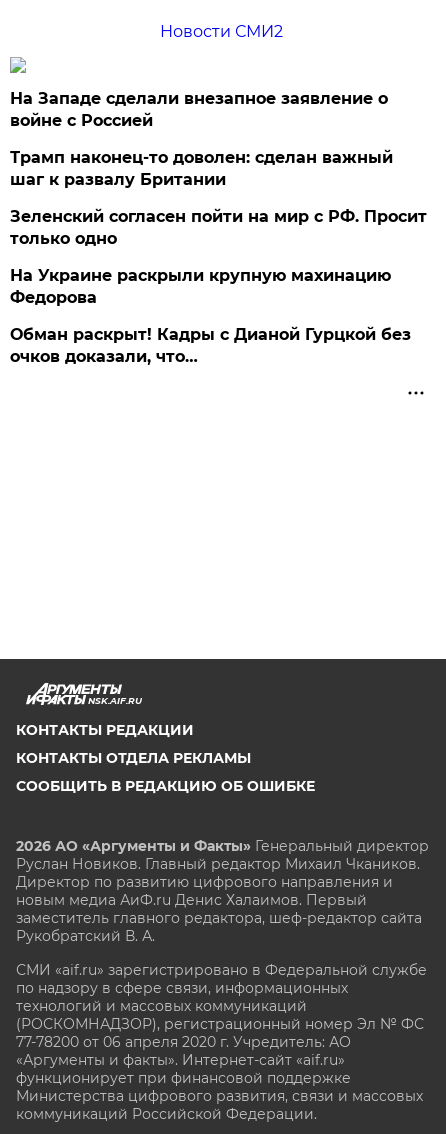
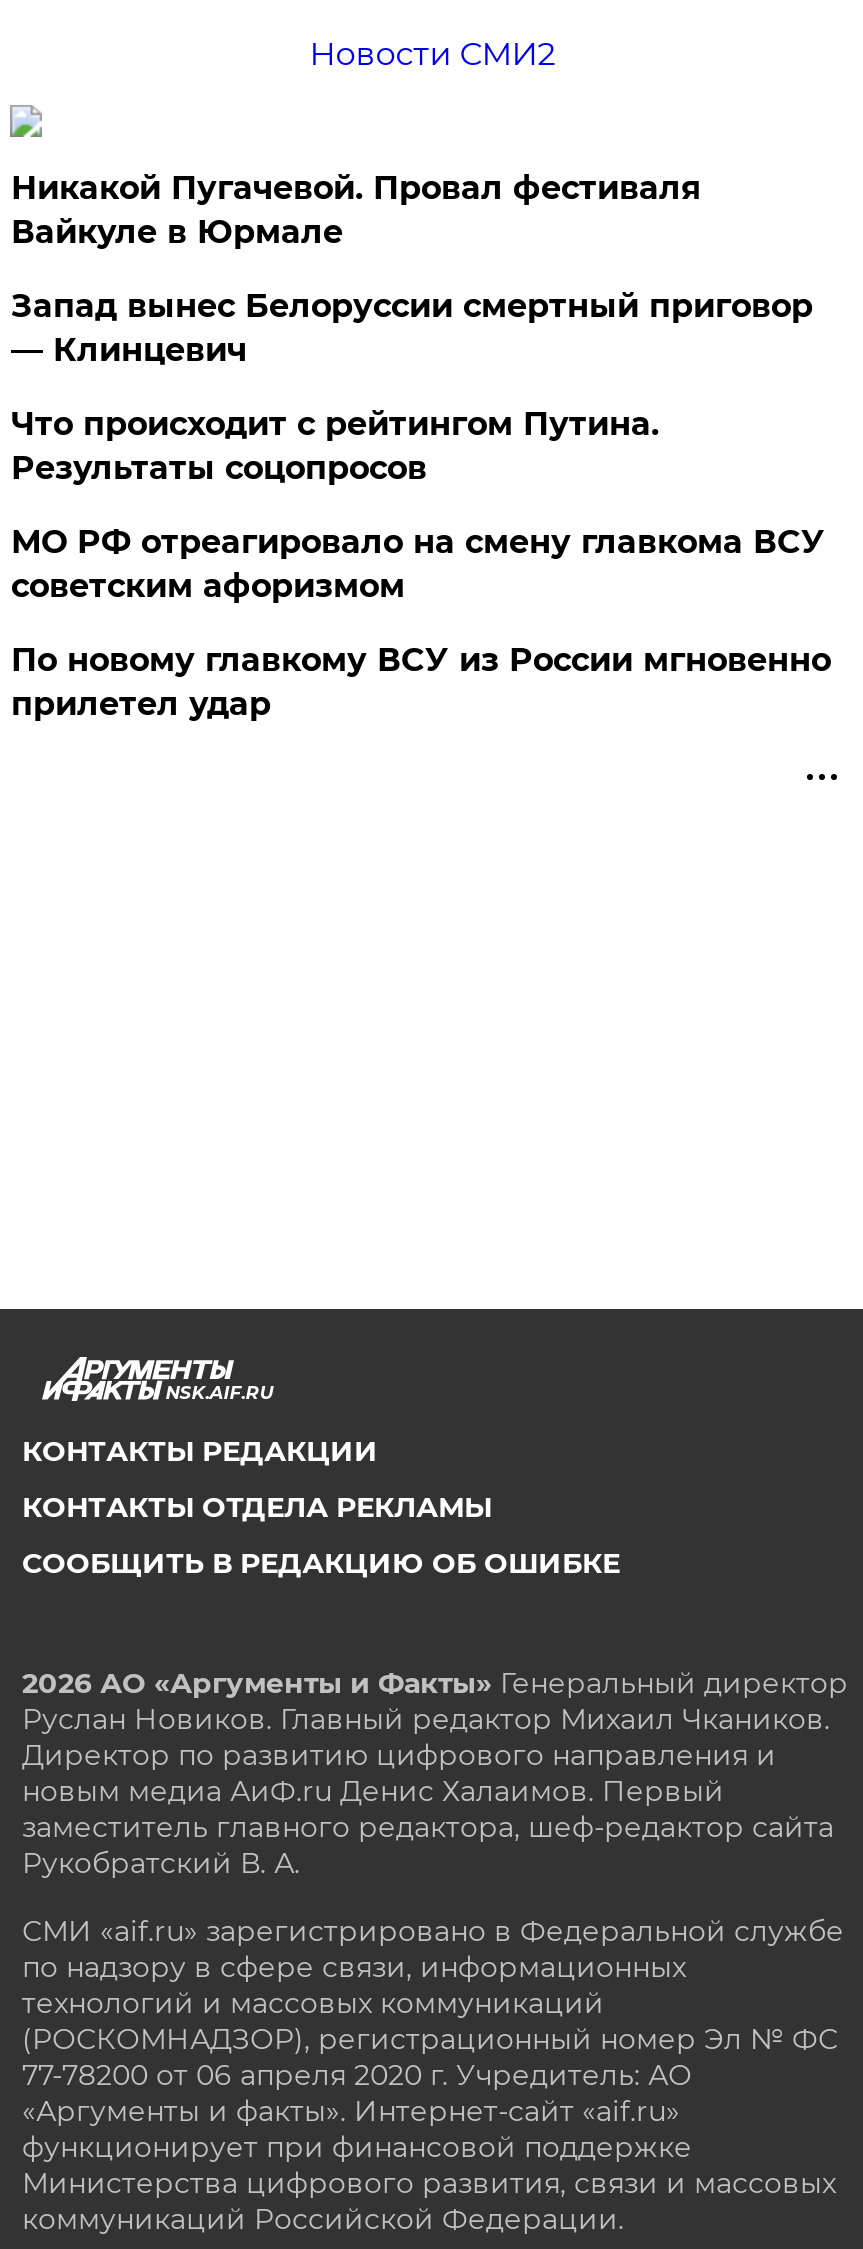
- На Западе сделали внезапное заявление о
- войне с Россией
+ Никакой Пугачевой. Провал фестиваля
+ Вайкуле в Юрмале

- Трамп наконец-то доволен: сделан важный
- шаг к развалу Британии
+ Запад вынес Белоруссии смертный приговор
+ — Клинцевич

- Зеленский согласен пойти на мир с РФ. Просит
- только одно
+ Что происходит с рейтингом Путина.
+ Результаты соцопросов

- На Украине раскрыли крупную махинацию
- Федорова
+ МО РФ отреагировало на смену главкома ВСУ
+ советским афоризмом

- Обман раскрыт! Кадры с Дианой Гурцкой без
- очков доказали, что…
+ По новому главкому ВСУ из России мгновенно
+ прилетел удар
